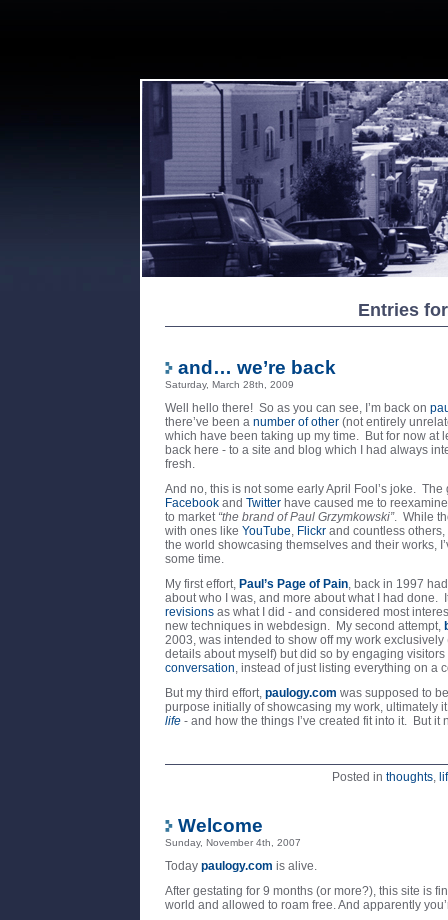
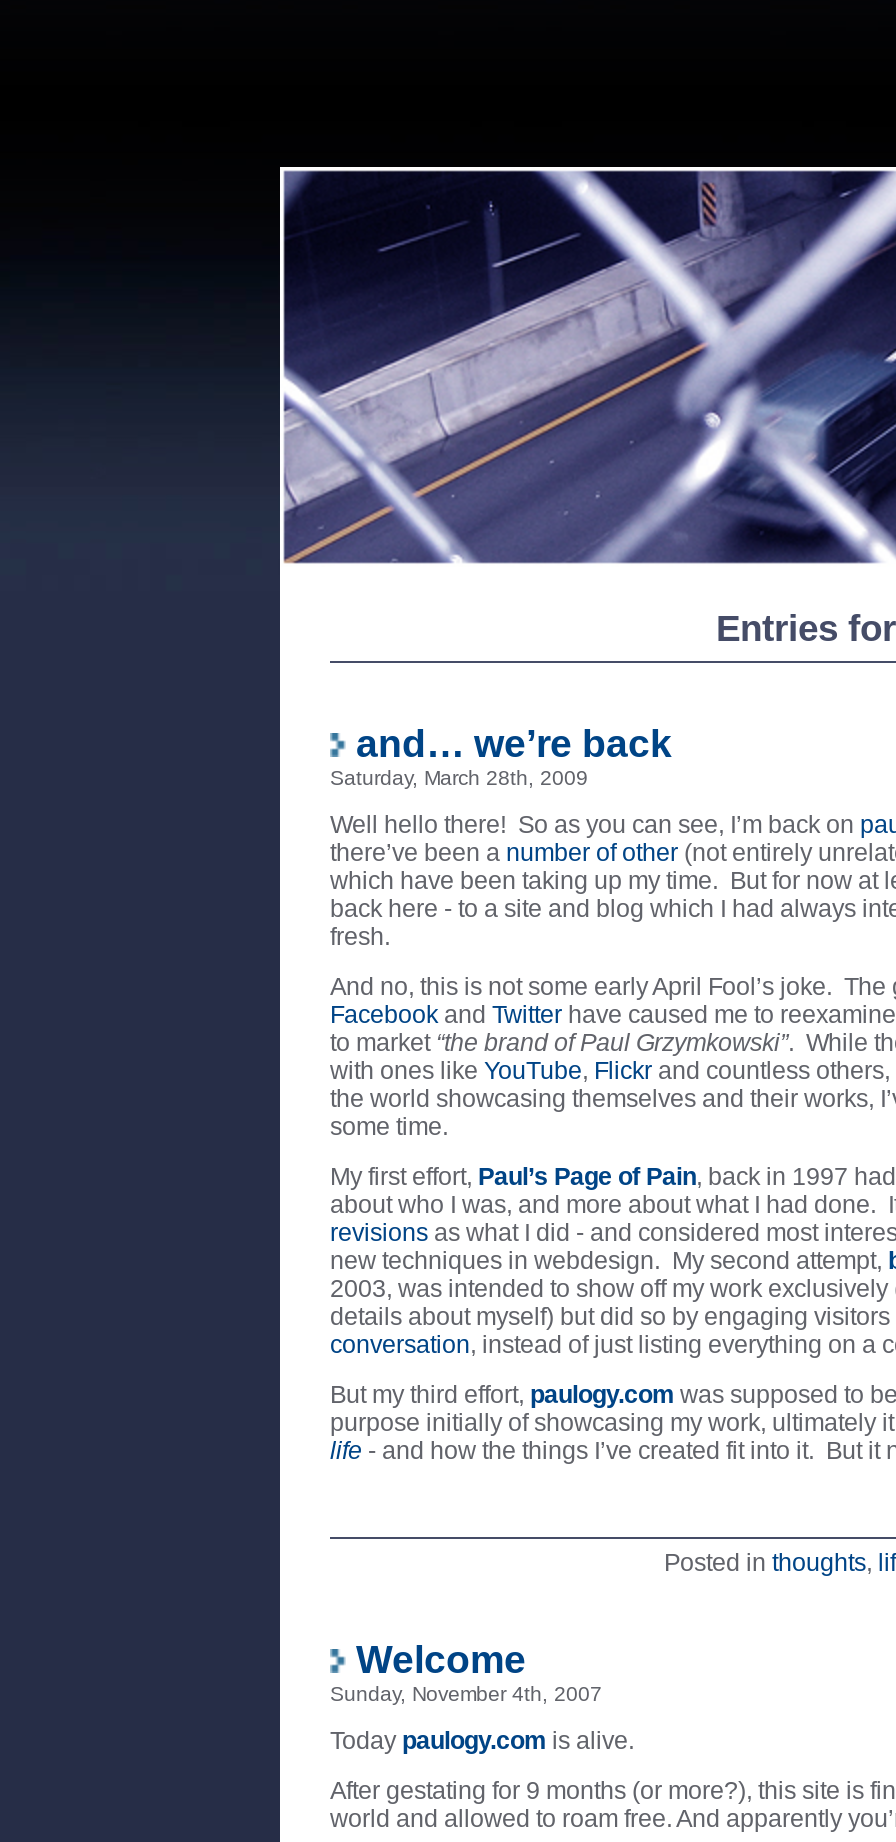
- [image]
+ [image]
